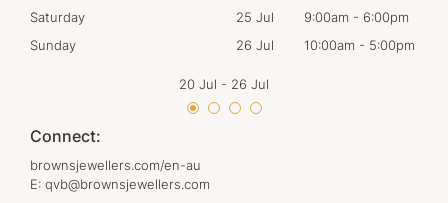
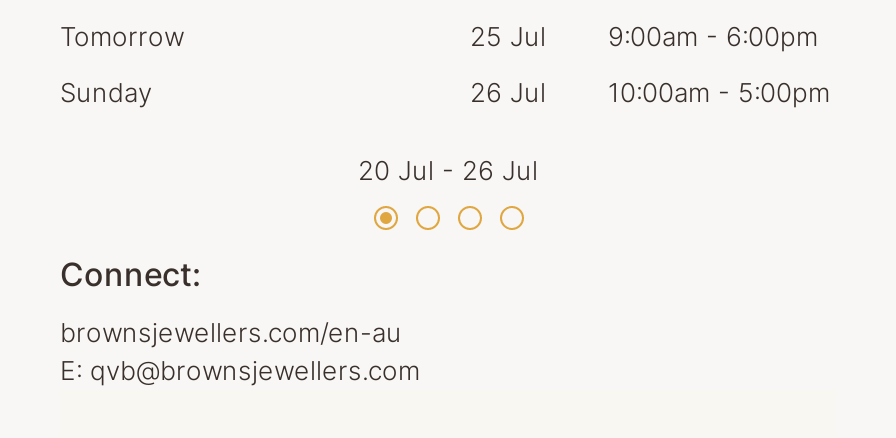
- Saturday
+ Tomorrow
